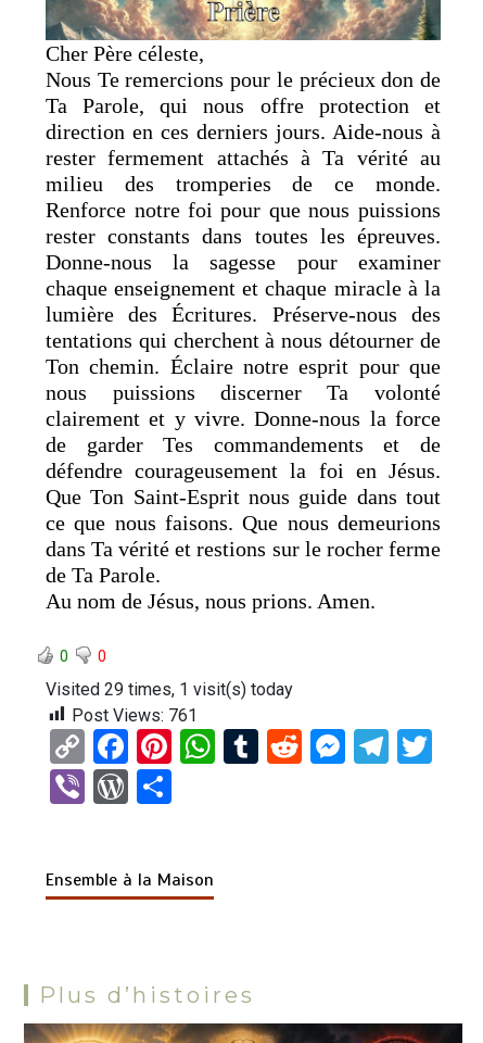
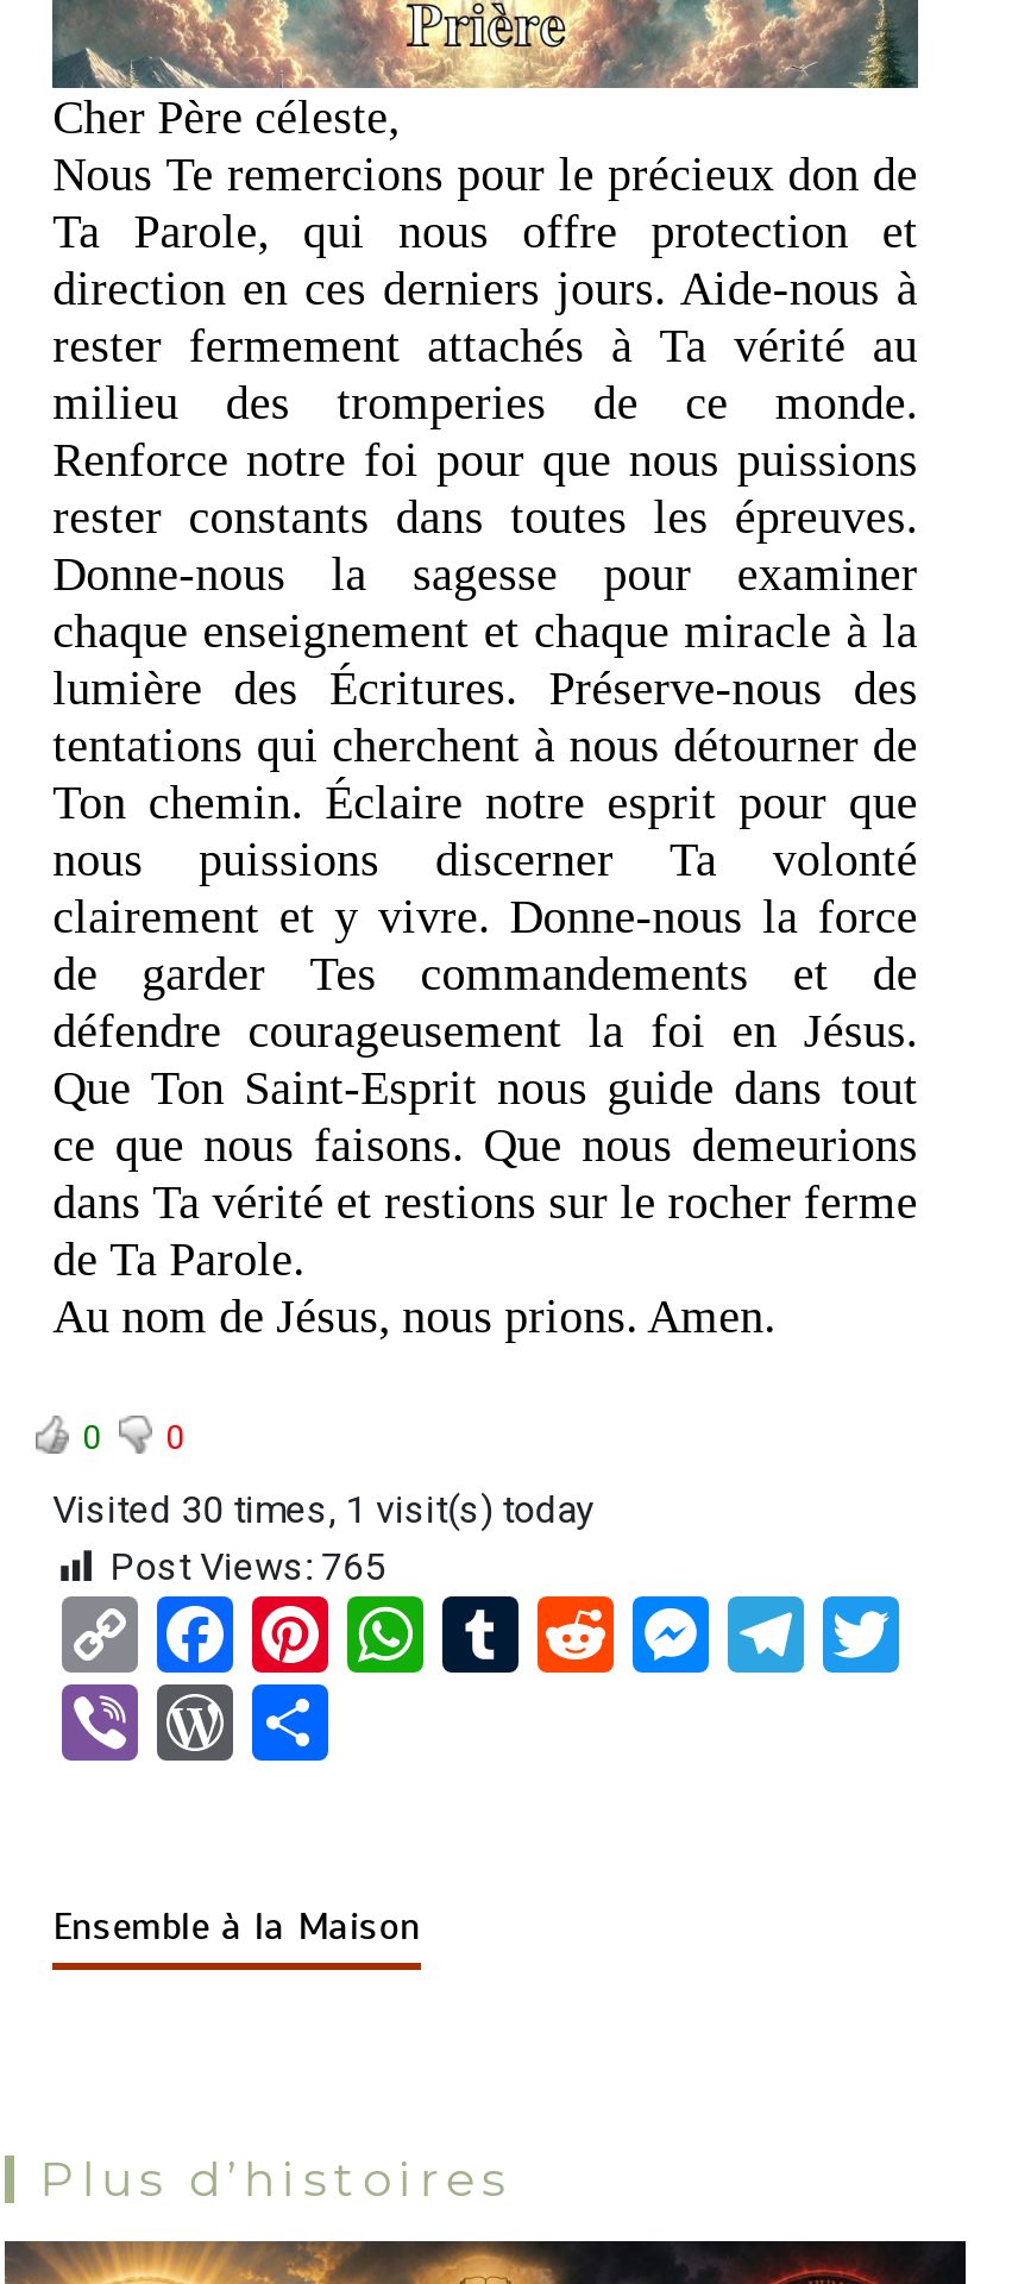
- Visited 29 times, 1 visit(s) today
+ Visited 30 times, 1 visit(s) today

- Post Views: 761
+ Post Views: 765
